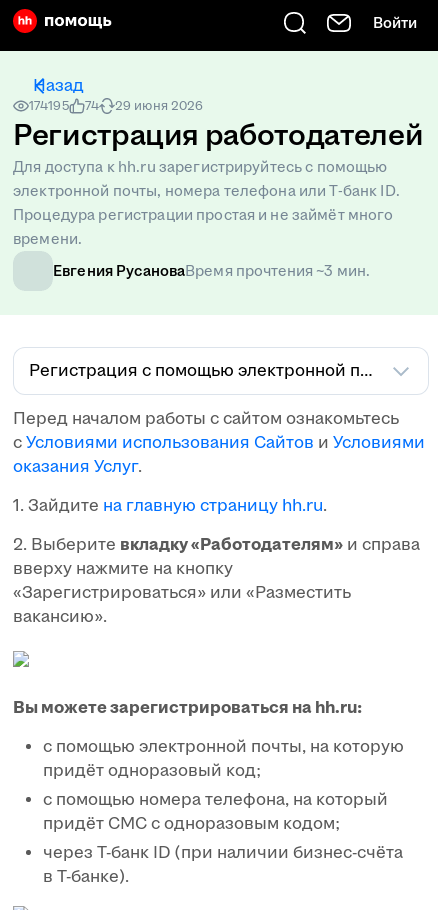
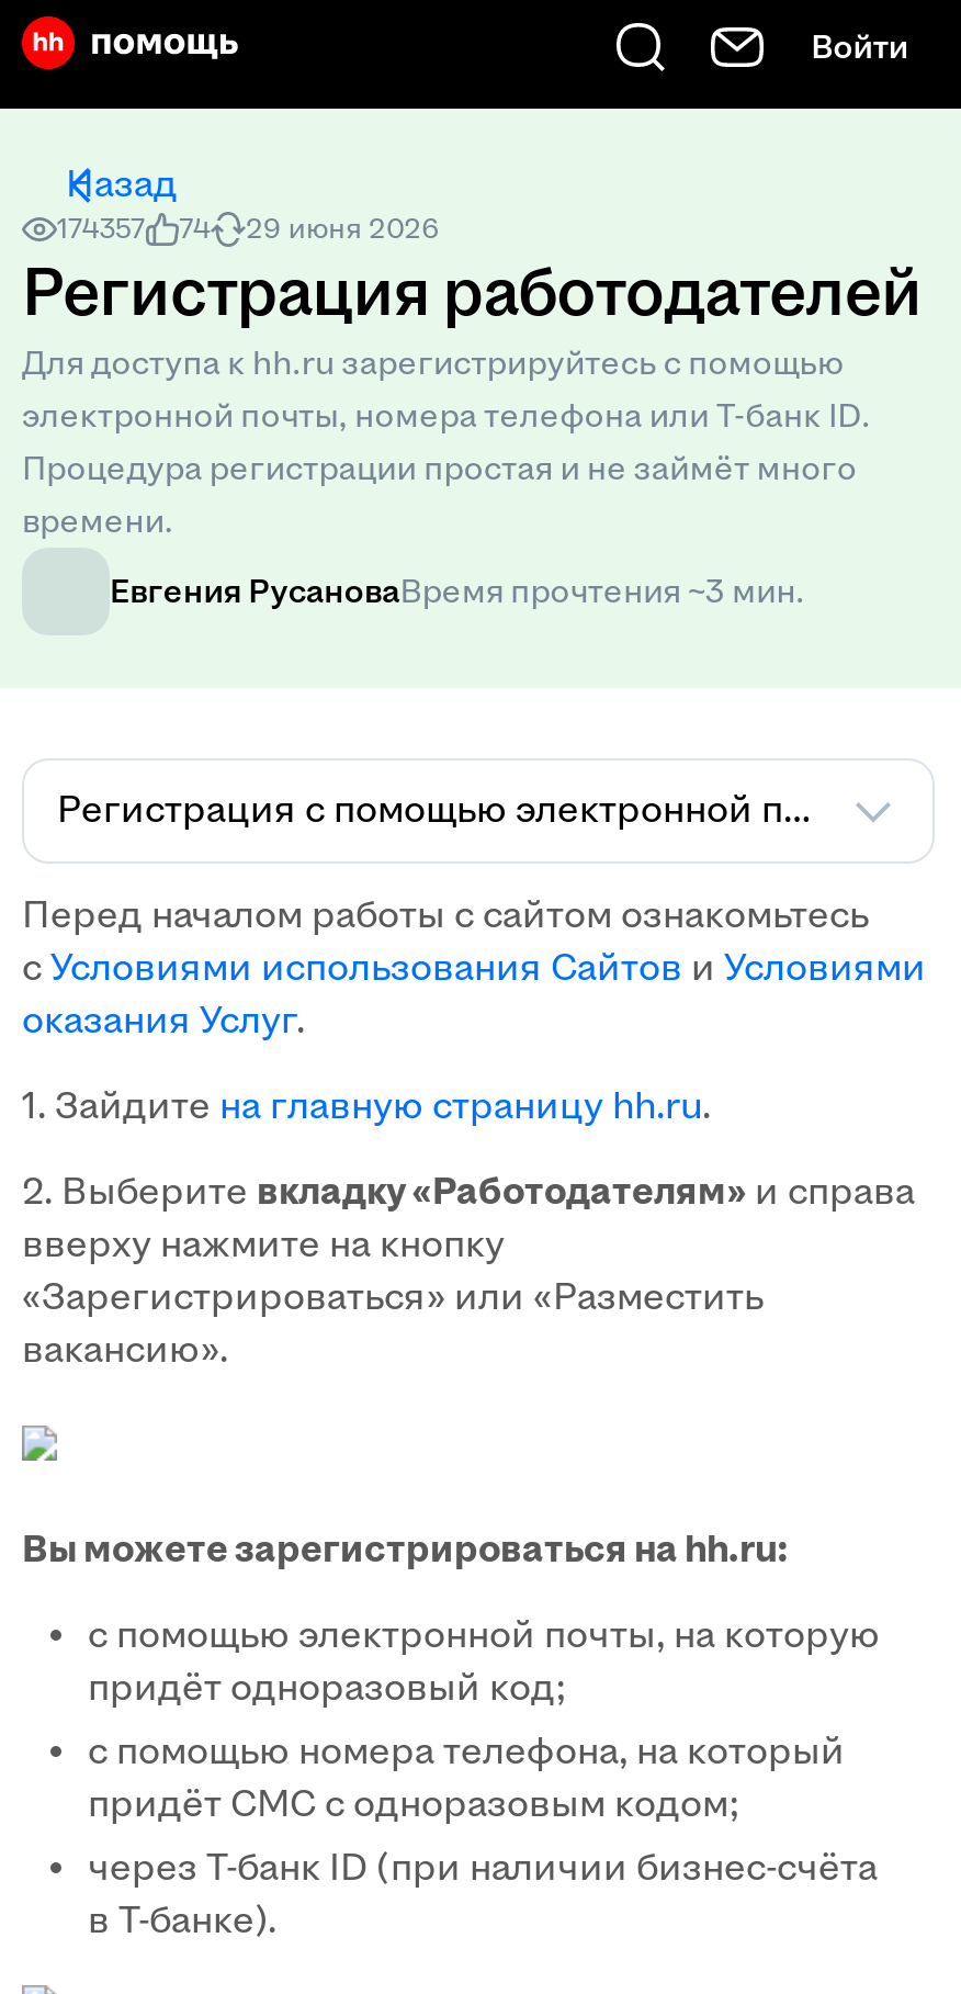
- 174195 74 29 июня 2026
+ 174357 74 29 июня 2026
